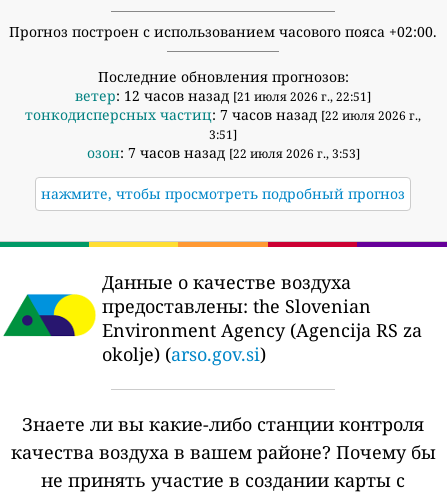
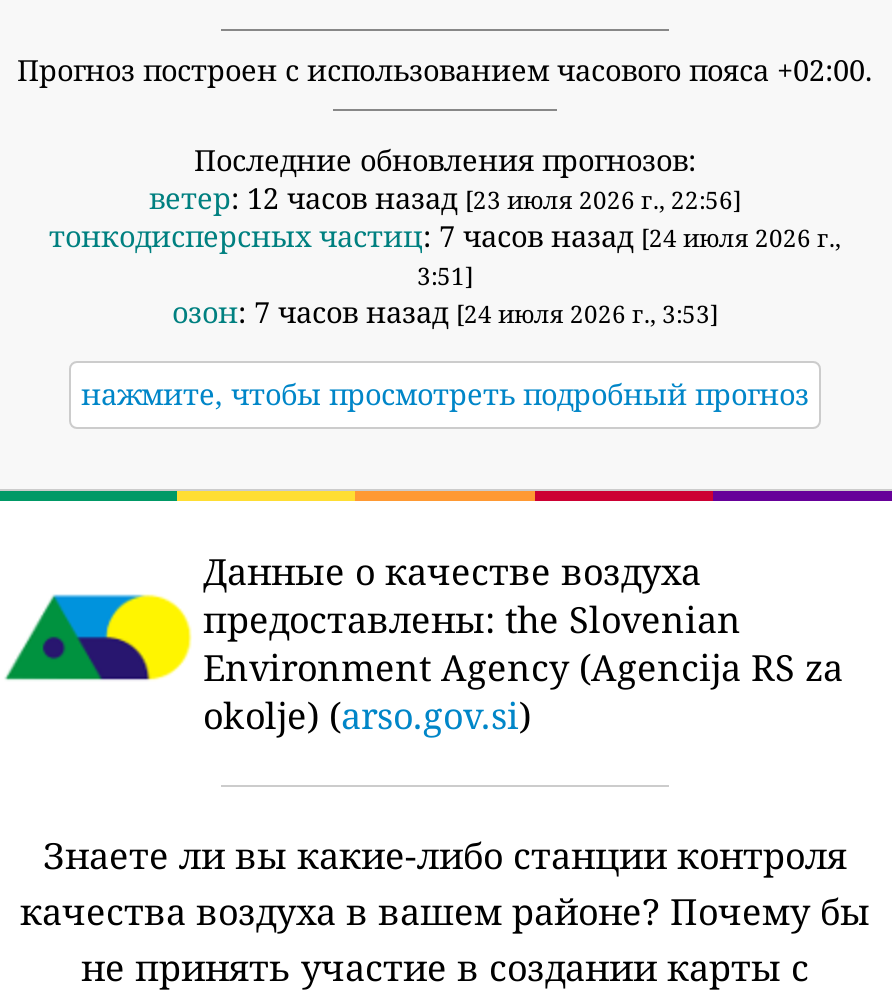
- ветер: 12 часов назад [21 июля 2026 г., 22:51]
+ ветер: 12 часов назад [23 июля 2026 г., 22:56]

- тонкодисперсных частиц: 7 часов назад [22 июля 2026 г.,
+ тонкодисперсных частиц: 7 часов назад [24 июля 2026 г.,

- озон: 7 часов назад [22 июля 2026 г., 3:53]
+ озон: 7 часов назад [24 июля 2026 г., 3:53]
